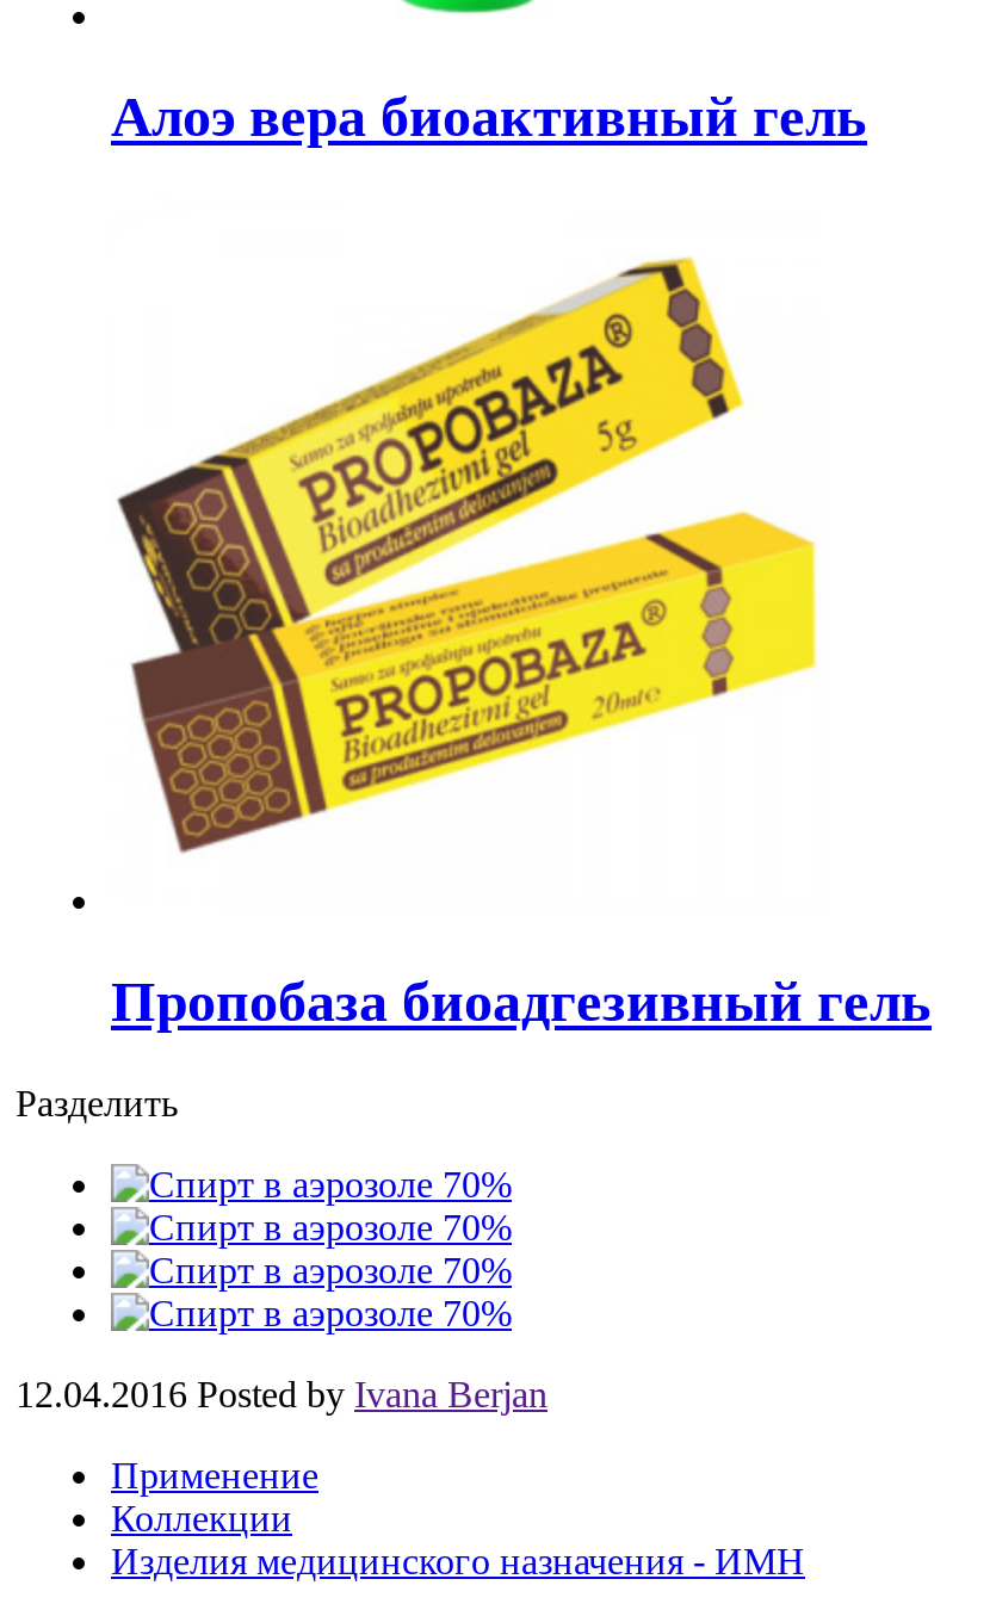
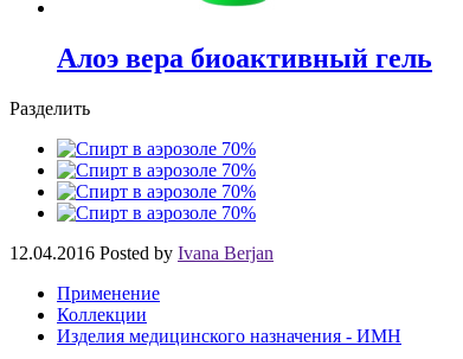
- [image]

- Пропобаза биоадгезивный гель
